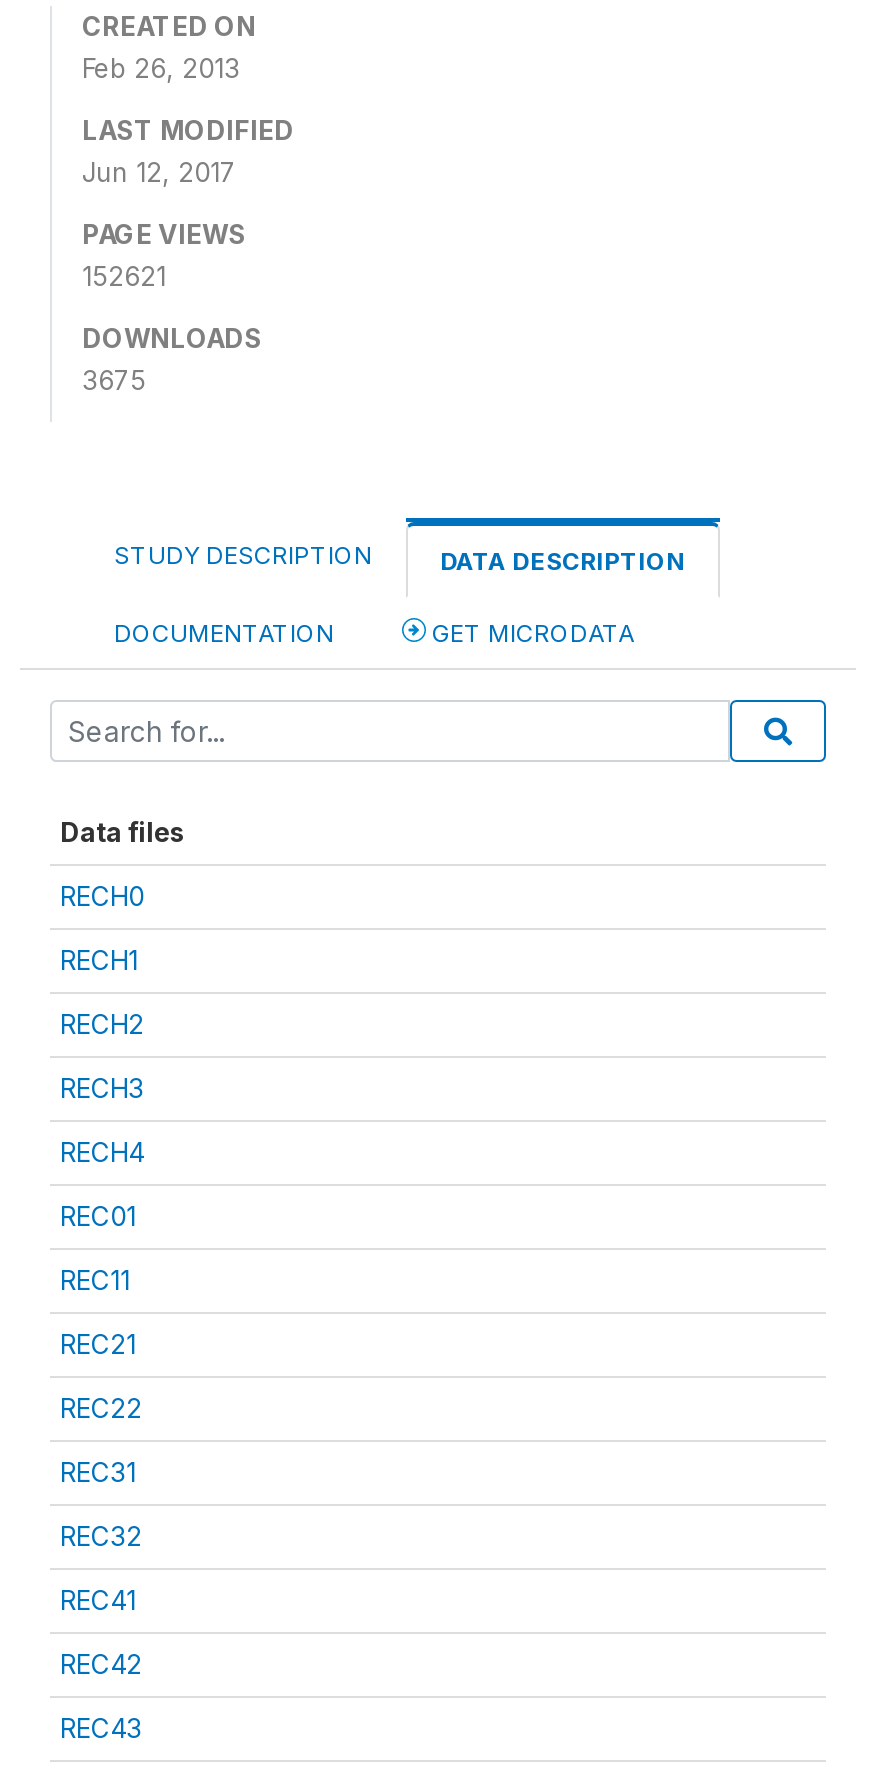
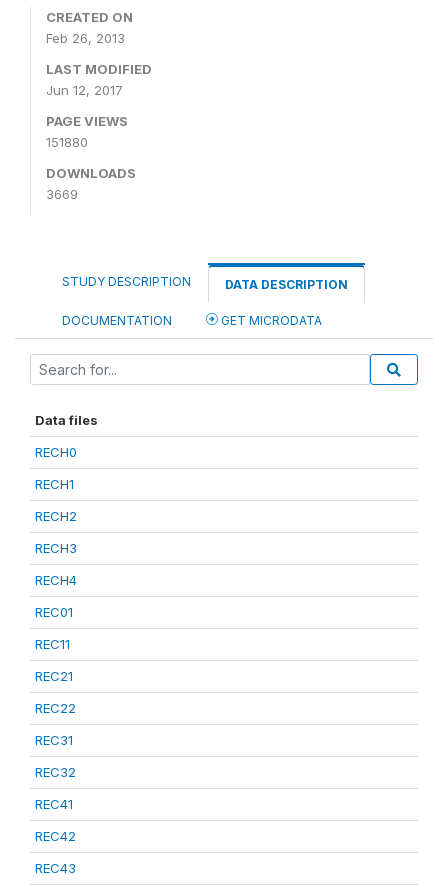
- 152621
+ 151880

- 3675
+ 3669
